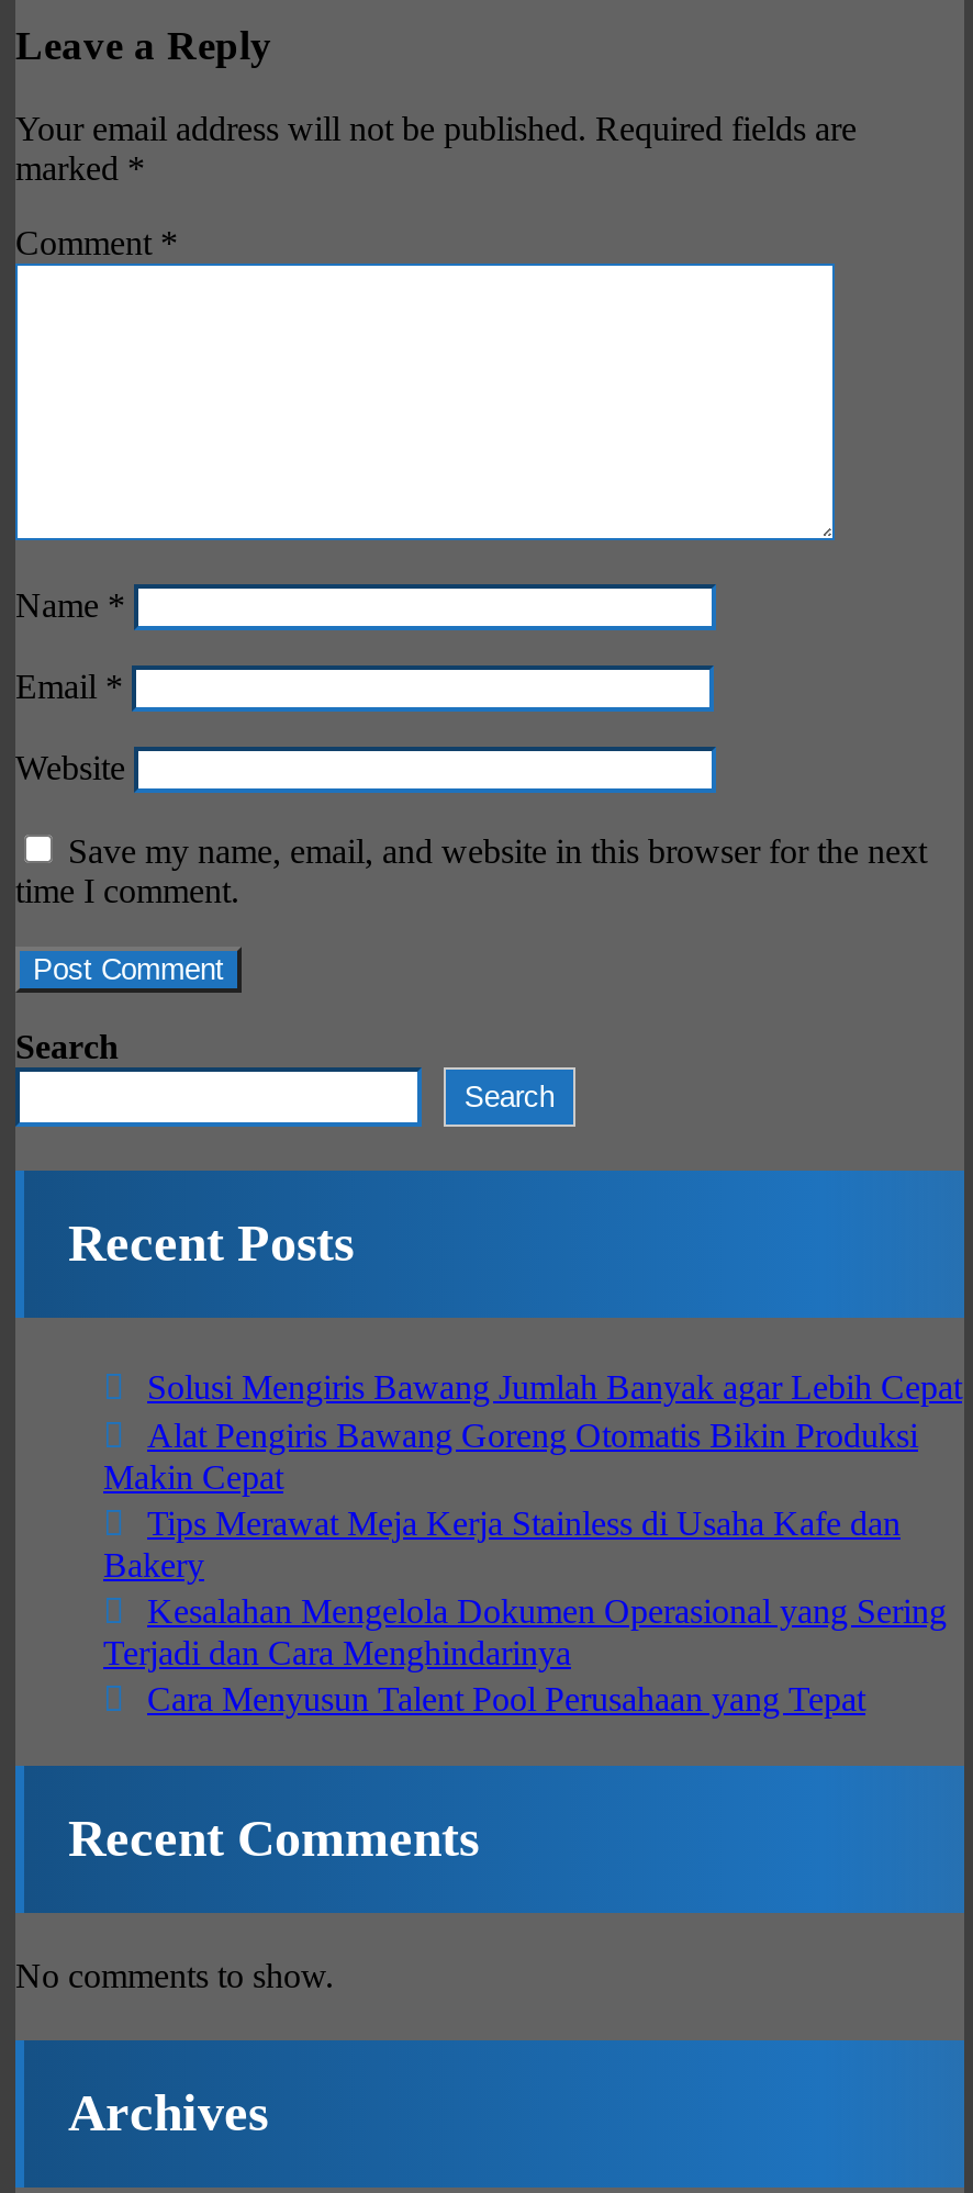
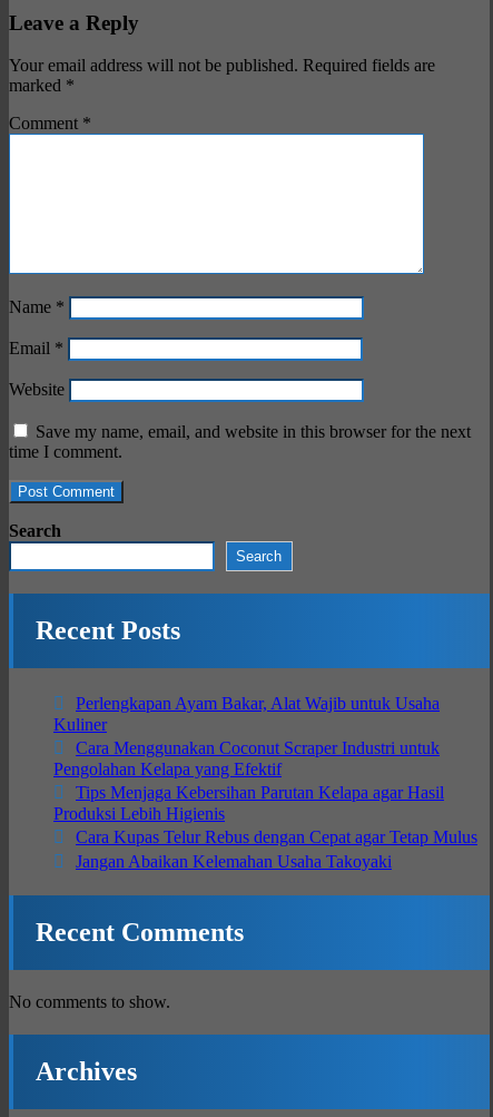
- Solusi Mengiris Bawang Jumlah Banyak agar Lebih Cepat
- Alat Pengiris Bawang Goreng Otomatis Bikin Produksi
- Makin Cepat
- Tips Merawat Meja Kerja Stainless di Usaha Kafe dan
- Bakery
- Kesalahan Mengelola Dokumen Operasional yang Sering
- Terjadi dan Cara Menghindarinya
- Cara Menyusun Talent Pool Perusahaan yang Tepat
+ Perlengkapan Ayam Bakar, Alat Wajib untuk Usaha
+ Kuliner
+ Cara Menggunakan Coconut Scraper Industri untuk
+ Pengolahan Kelapa yang Efektif
+ Tips Menjaga Kebersihan Parutan Kelapa agar Hasil
+ Produksi Lebih Higienis
+ Cara Kupas Telur Rebus dengan Cepat agar Tetap Mulus
+ Jangan Abaikan Kelemahan Usaha Takoyaki
